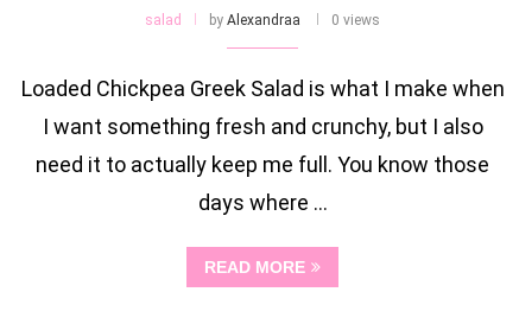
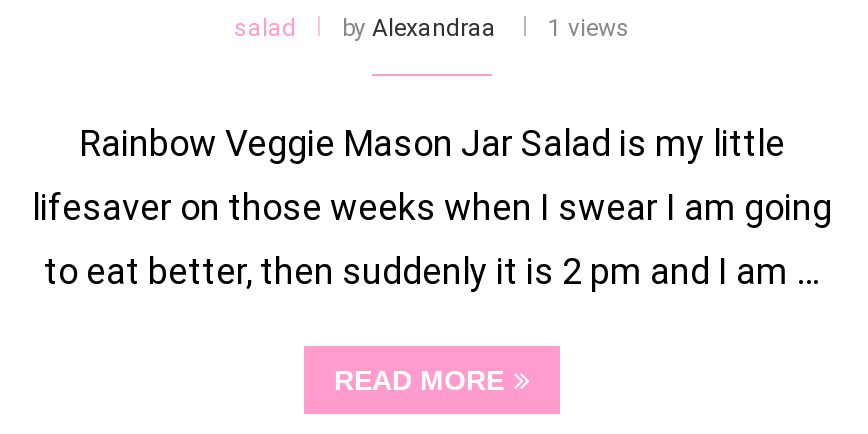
- 0 views
- Loaded Chickpea Greek Salad is what I make when
- I want something fresh and crunchy, but I also
- need it to actually keep me full. You know those
- days where …
+ 1 views
+ Rainbow Veggie Mason Jar Salad is my little
+ lifesaver on those weeks when I swear I am going
+ to eat better, then suddenly it is 2 pm and I am …
